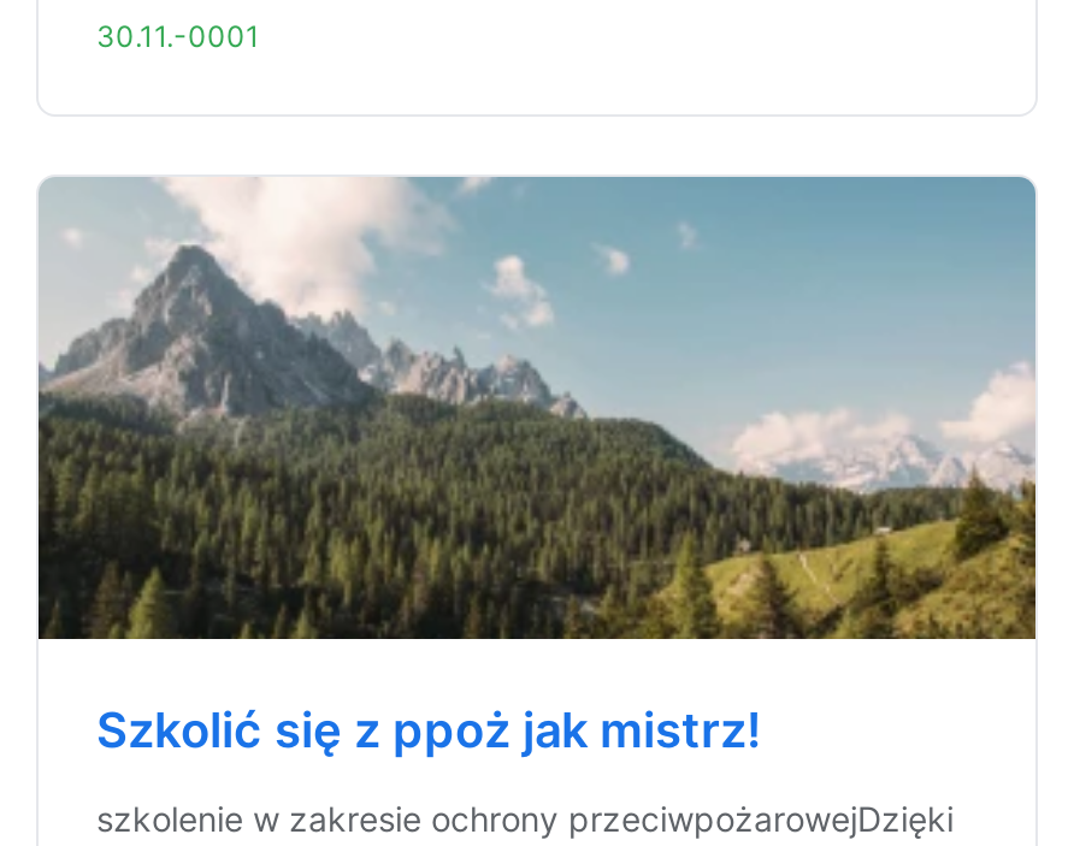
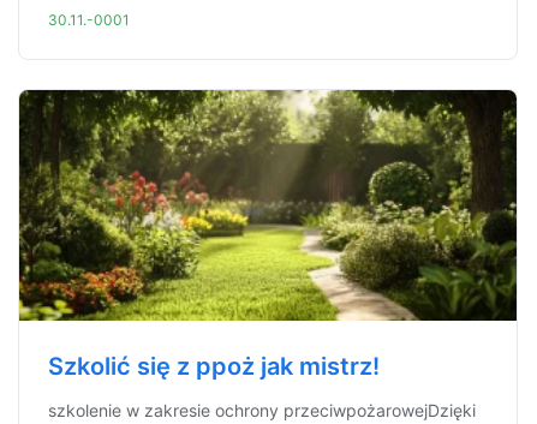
- [image]
+ [image]
